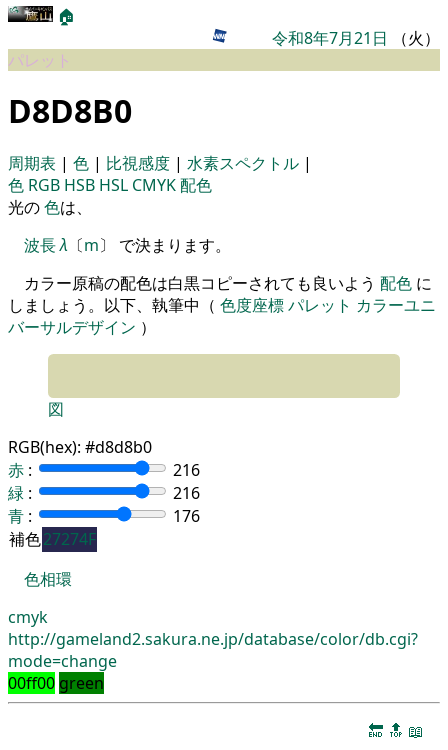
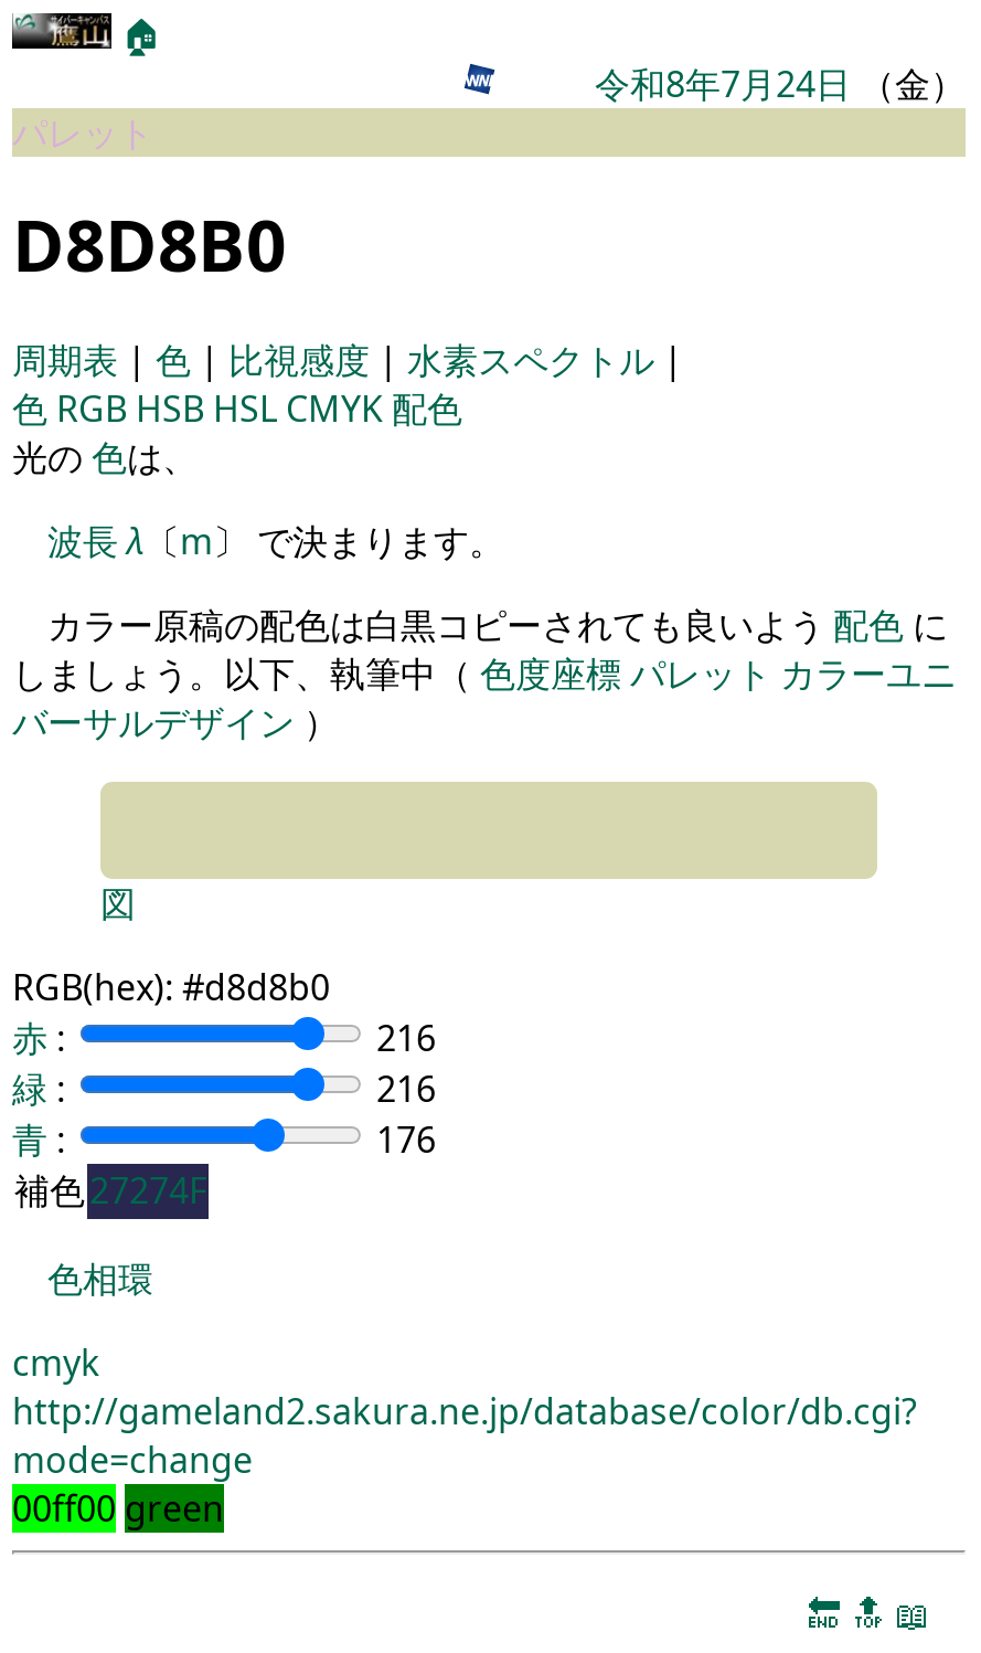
- 令和8年7月21日（火）
+ 令和8年7月24日（金）
